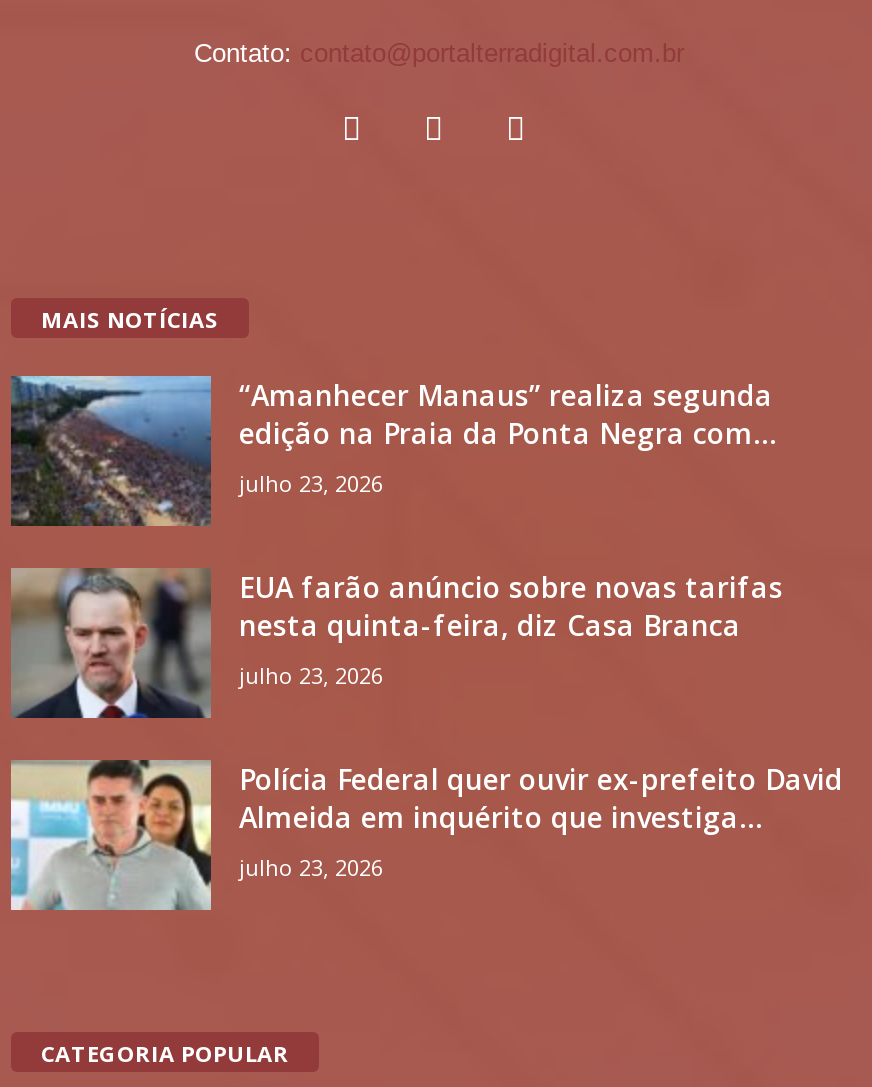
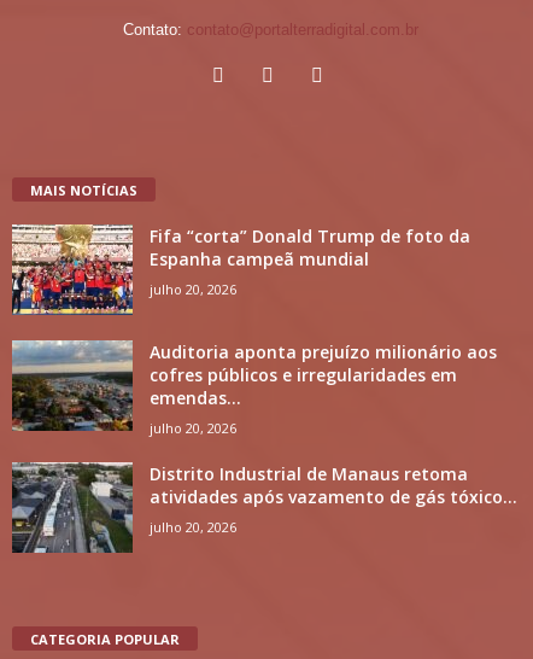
- [image]
- “Amanhecer Manaus” realiza segunda
- edição na Praia da Ponta Negra com...
- julho 23, 2026
+ [image]
+ Fifa “corta” Donald Trump de foto da
+ Espanha campeã mundial
+ julho 20, 2026

- [image]
- EUA farão anúncio sobre novas tarifas
- nesta quinta-feira, diz Casa Branca
- julho 23, 2026
+ [image]
+ Auditoria aponta prejuízo milionário aos
+ cofres públicos e irregularidades em
+ emendas...
+ julho 20, 2026

- [image]
- Polícia Federal quer ouvir ex-prefeito David
- Almeida em inquérito que investiga...
- julho 23, 2026
+ [image]
+ Distrito Industrial de Manaus retoma
+ atividades após vazamento de gás tóxico...
+ julho 20, 2026
